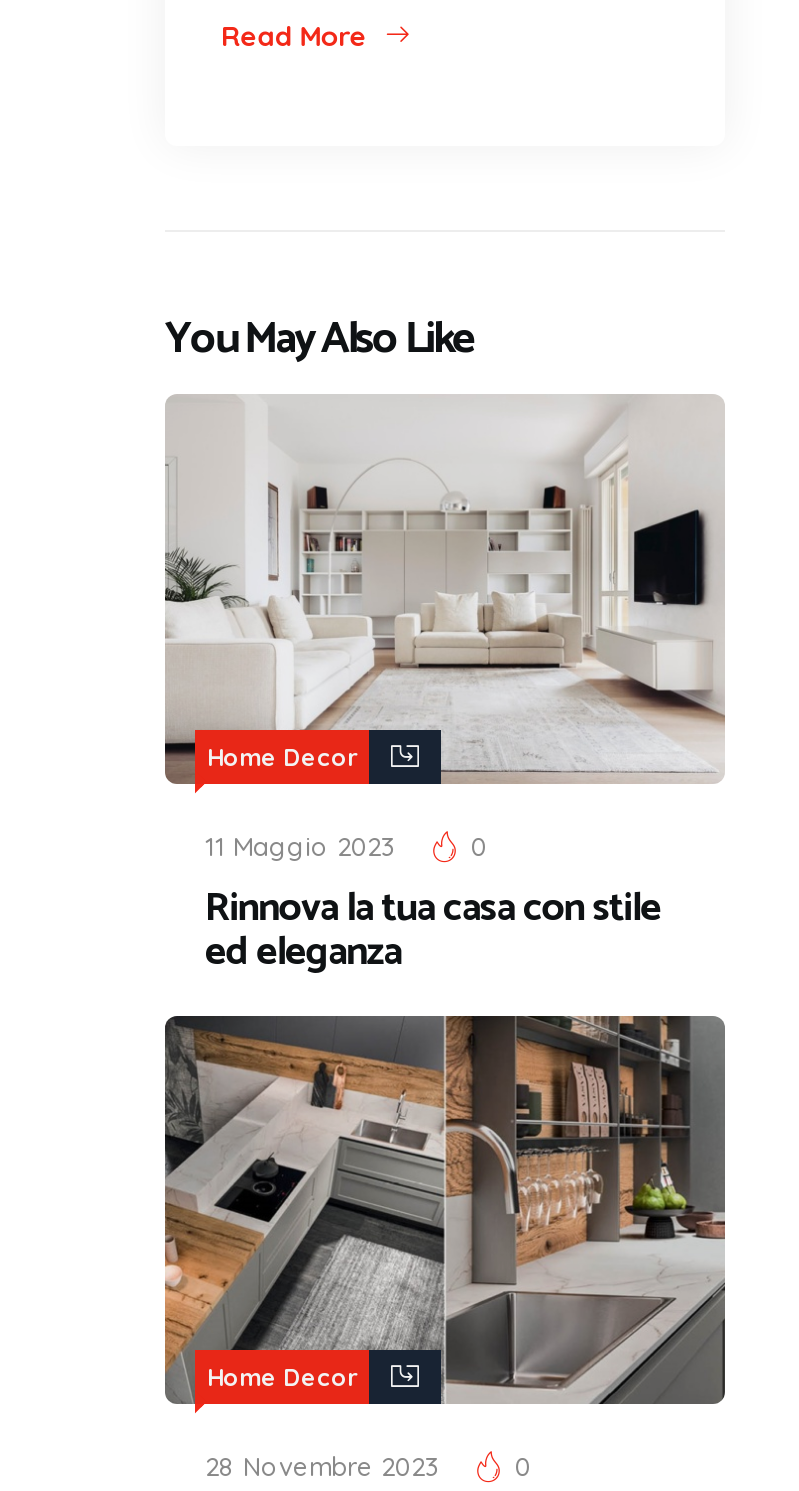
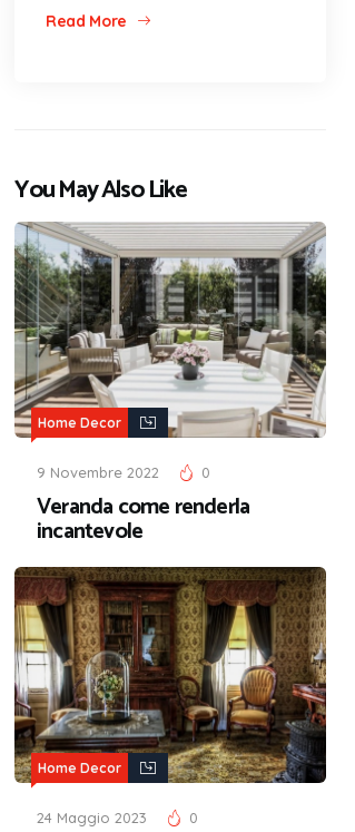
- [image]
- 11 Maggio 2023
+ [image]
+ 9 Novembre 2022

- Rinnova la tua casa con stile
- ed eleganza
+ Veranda come renderla
+ incantevole

- [image]
- 28 Novembre 2023
+ [image]
+ 24 Maggio 2023
